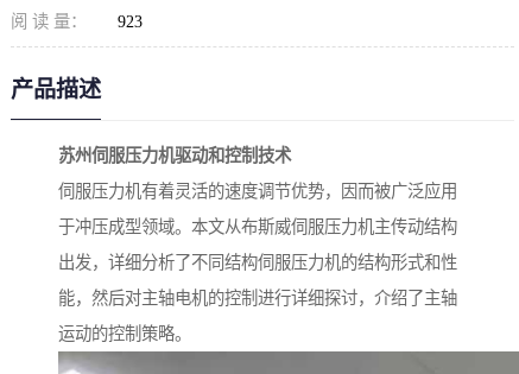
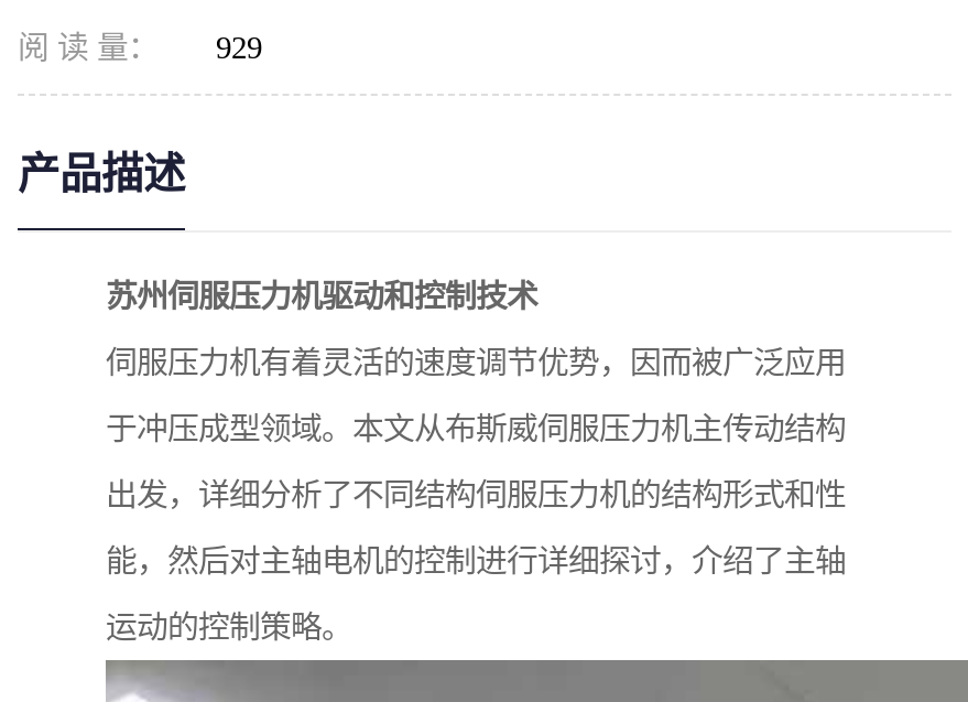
- 阅 读 量： 923
+ 阅 读 量： 929
